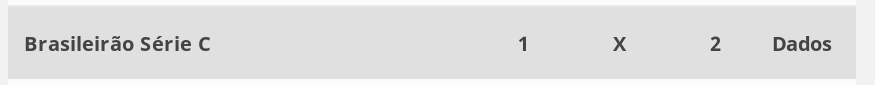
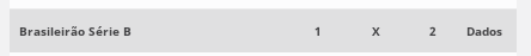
- Brasileirão Série C
+ Brasileirão Série B
